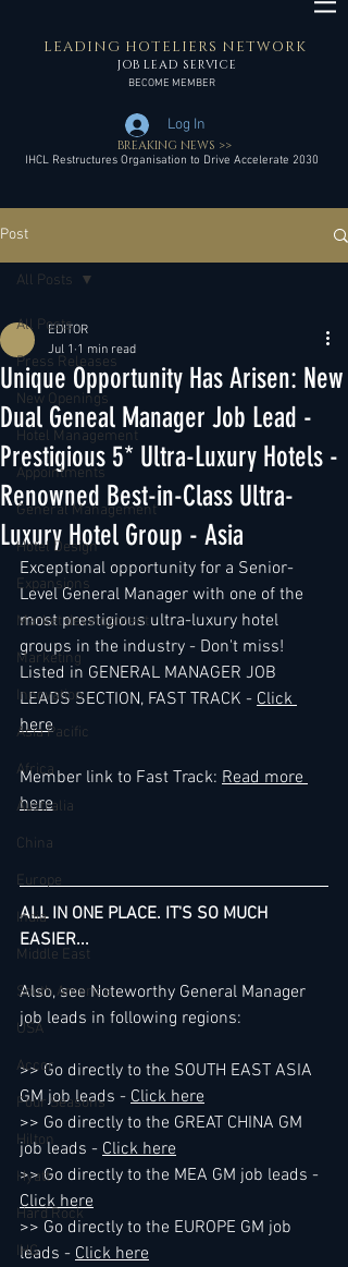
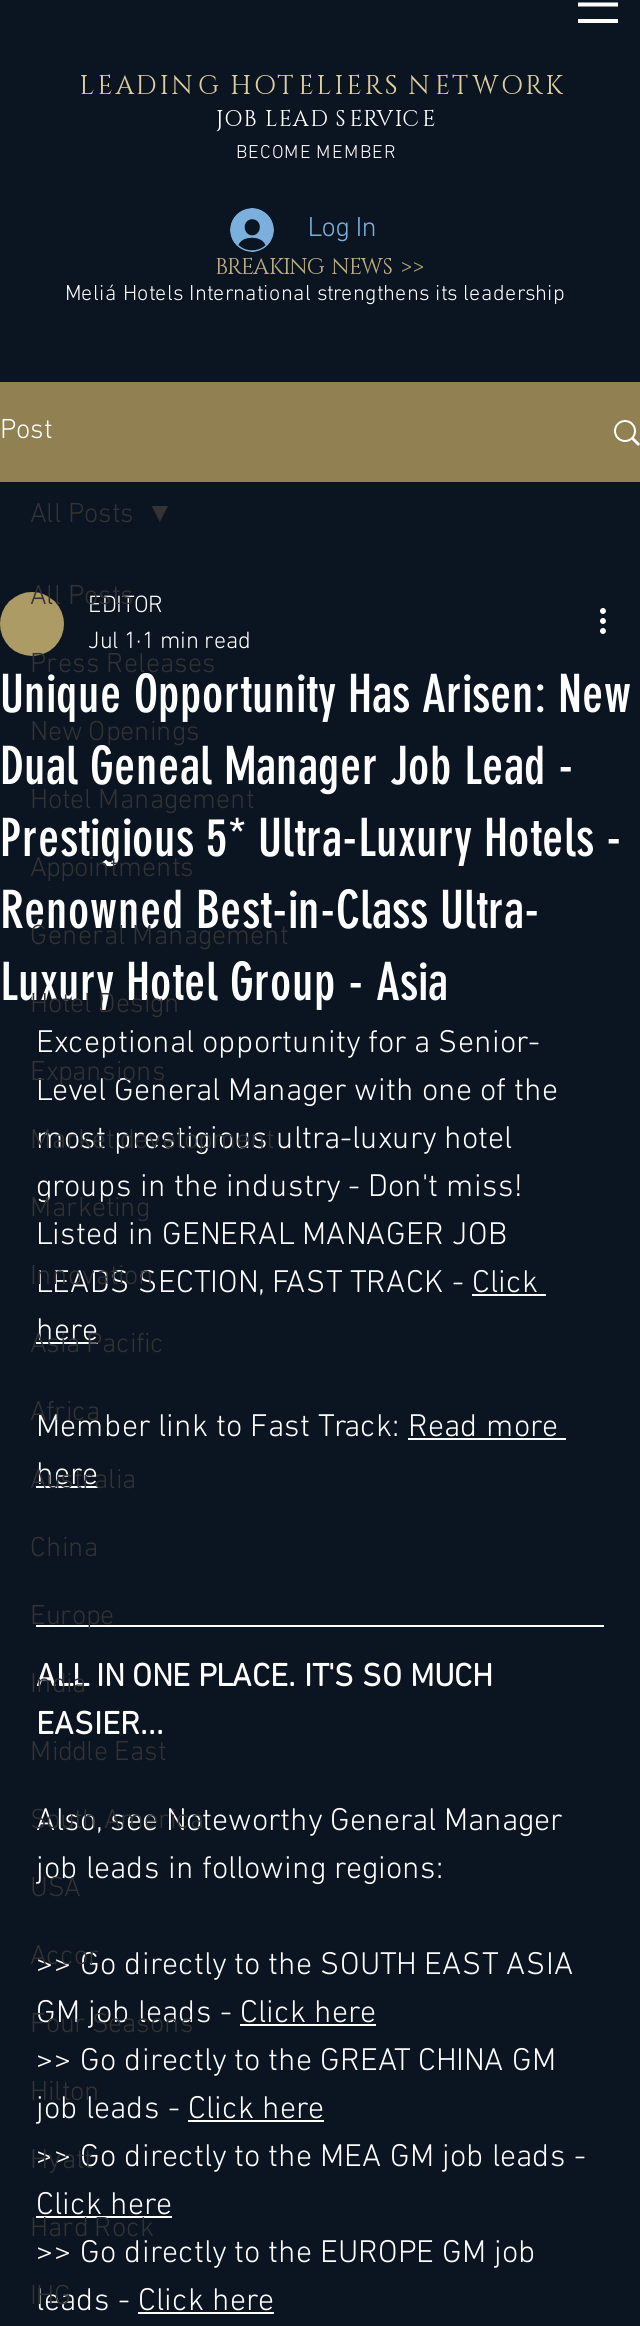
- IHCL Restructures Organisation to Drive Accelerate 2030
+ Meliá Hotels International strengthens its leadership
